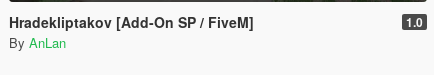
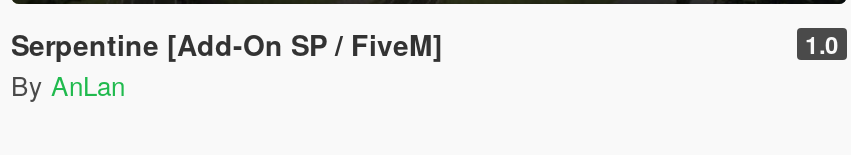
- Hradekliptakov [Add-On SP / FiveM]
+ Serpentine [Add-On SP / FiveM]
